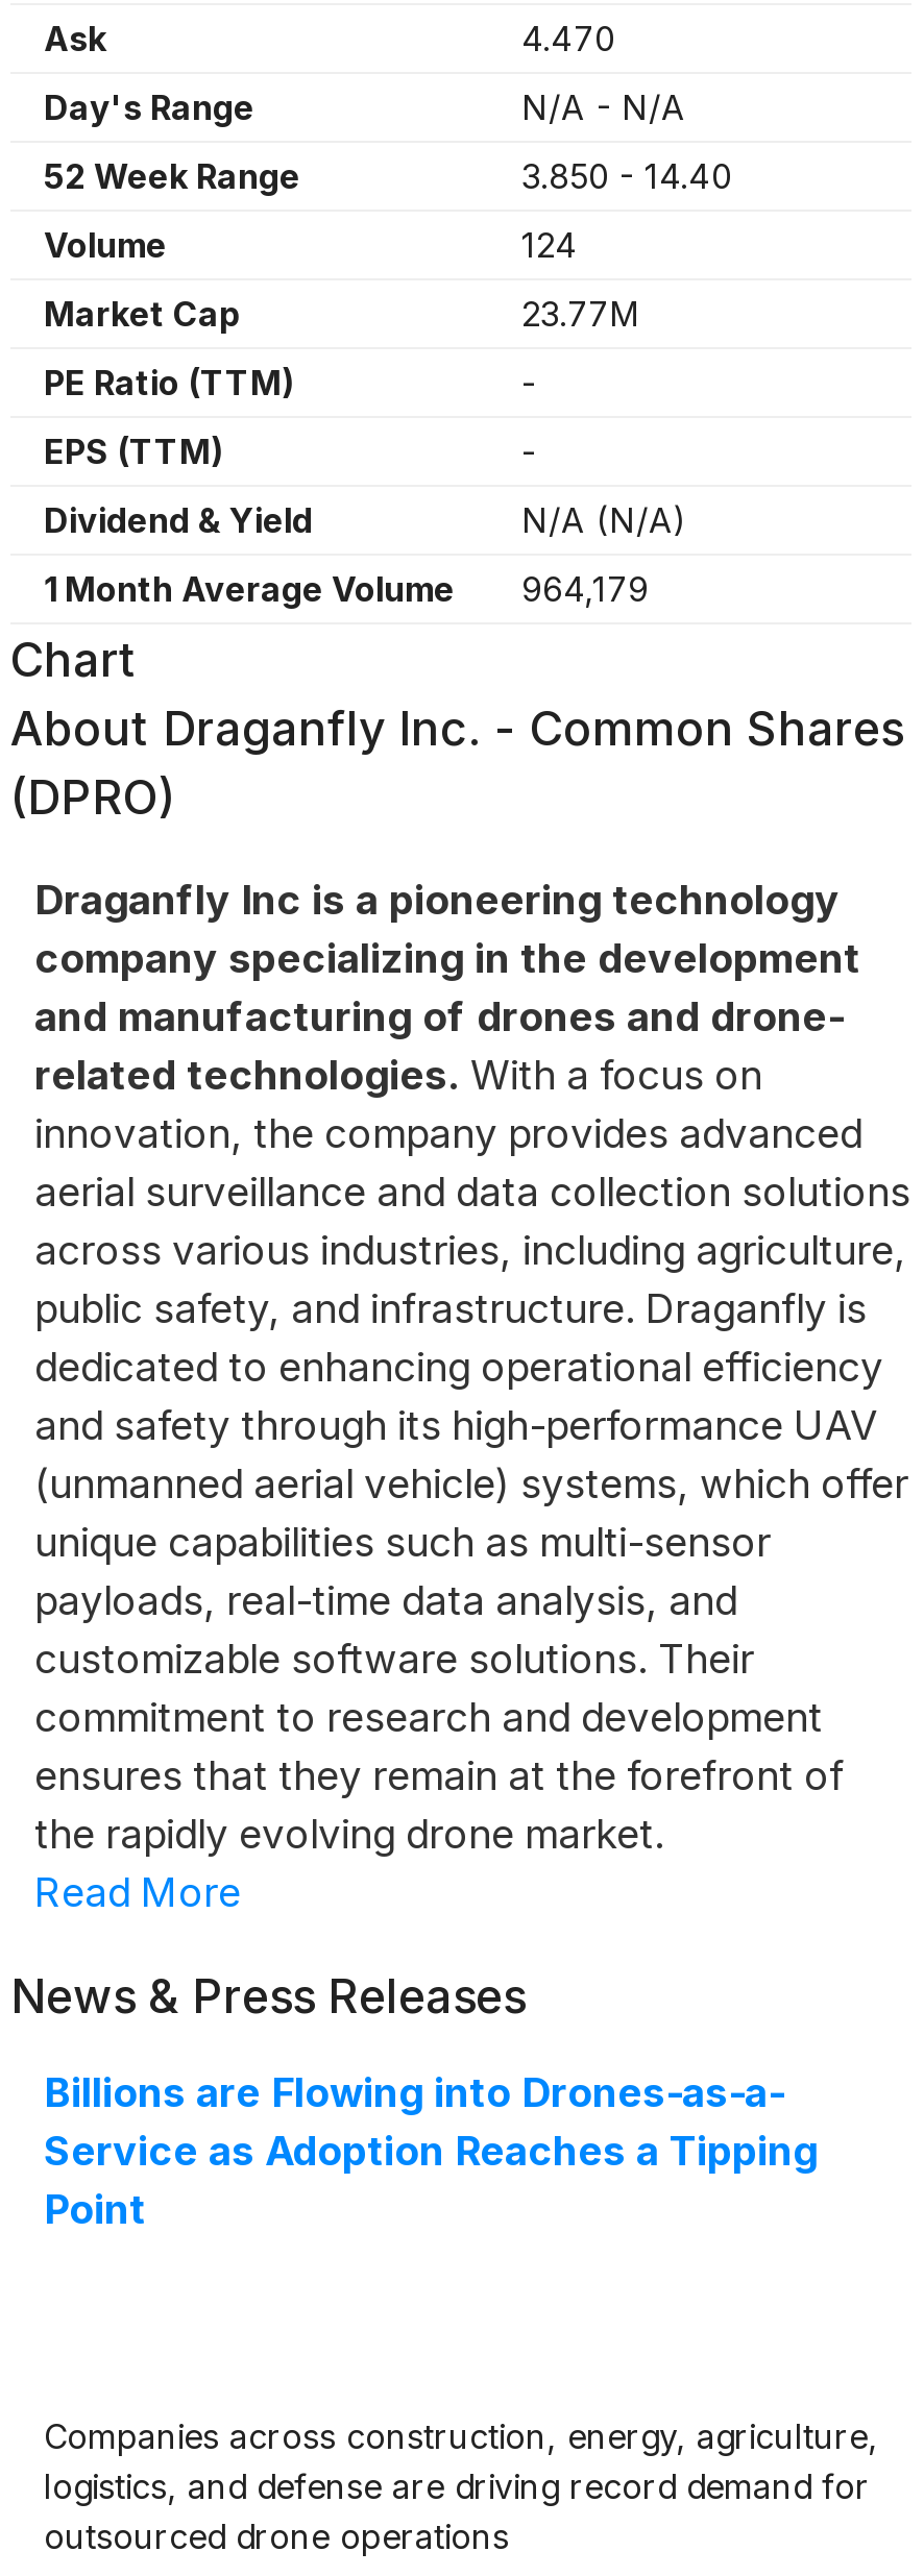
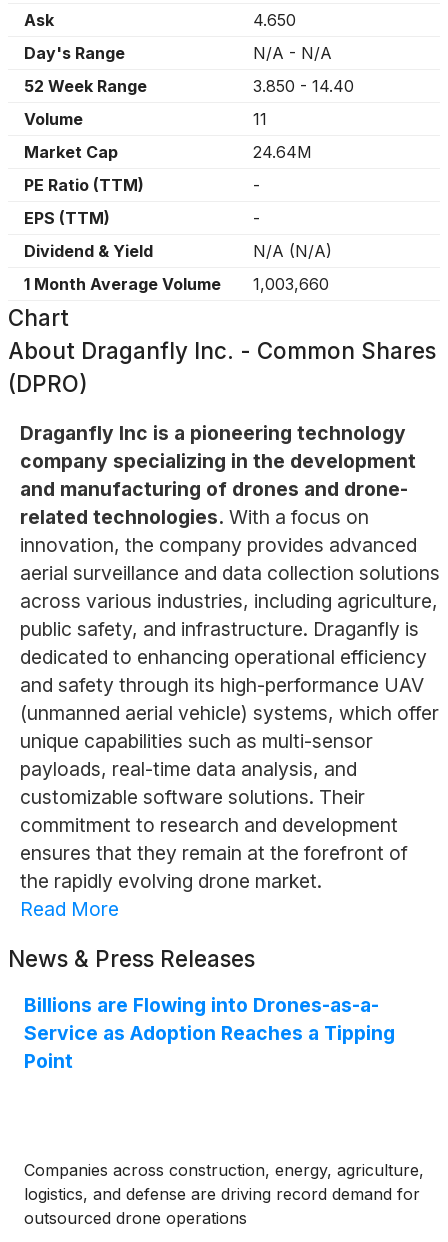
- 4.470
+ 4.650

- 124
+ 11

- 23.77M
+ 24.64M

- 1 Month Average Volume 964,179
+ 1 Month Average Volume 1,003,660
